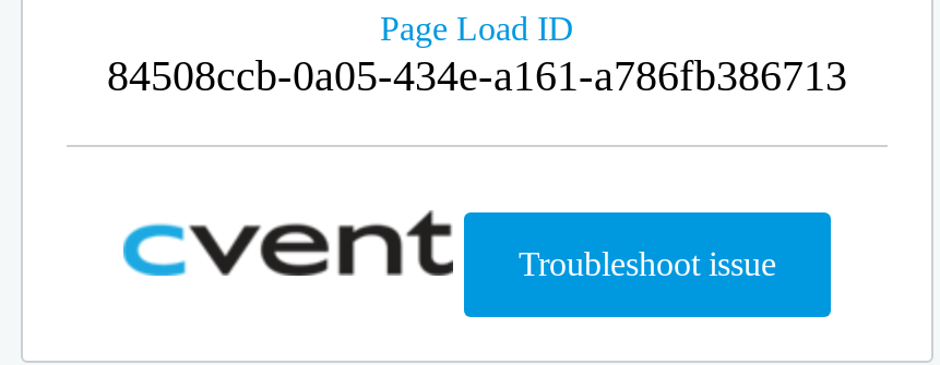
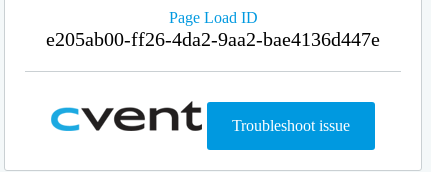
- 84508ccb-0a05-434e-a161-a786fb386713
+ e205ab00-ff26-4da2-9aa2-bae4136d447e
